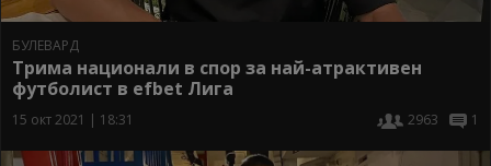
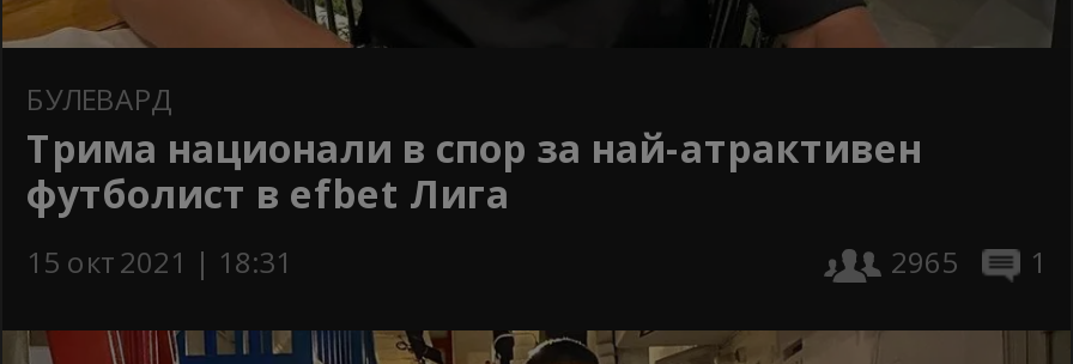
- 2963 1
+ 2965 1
